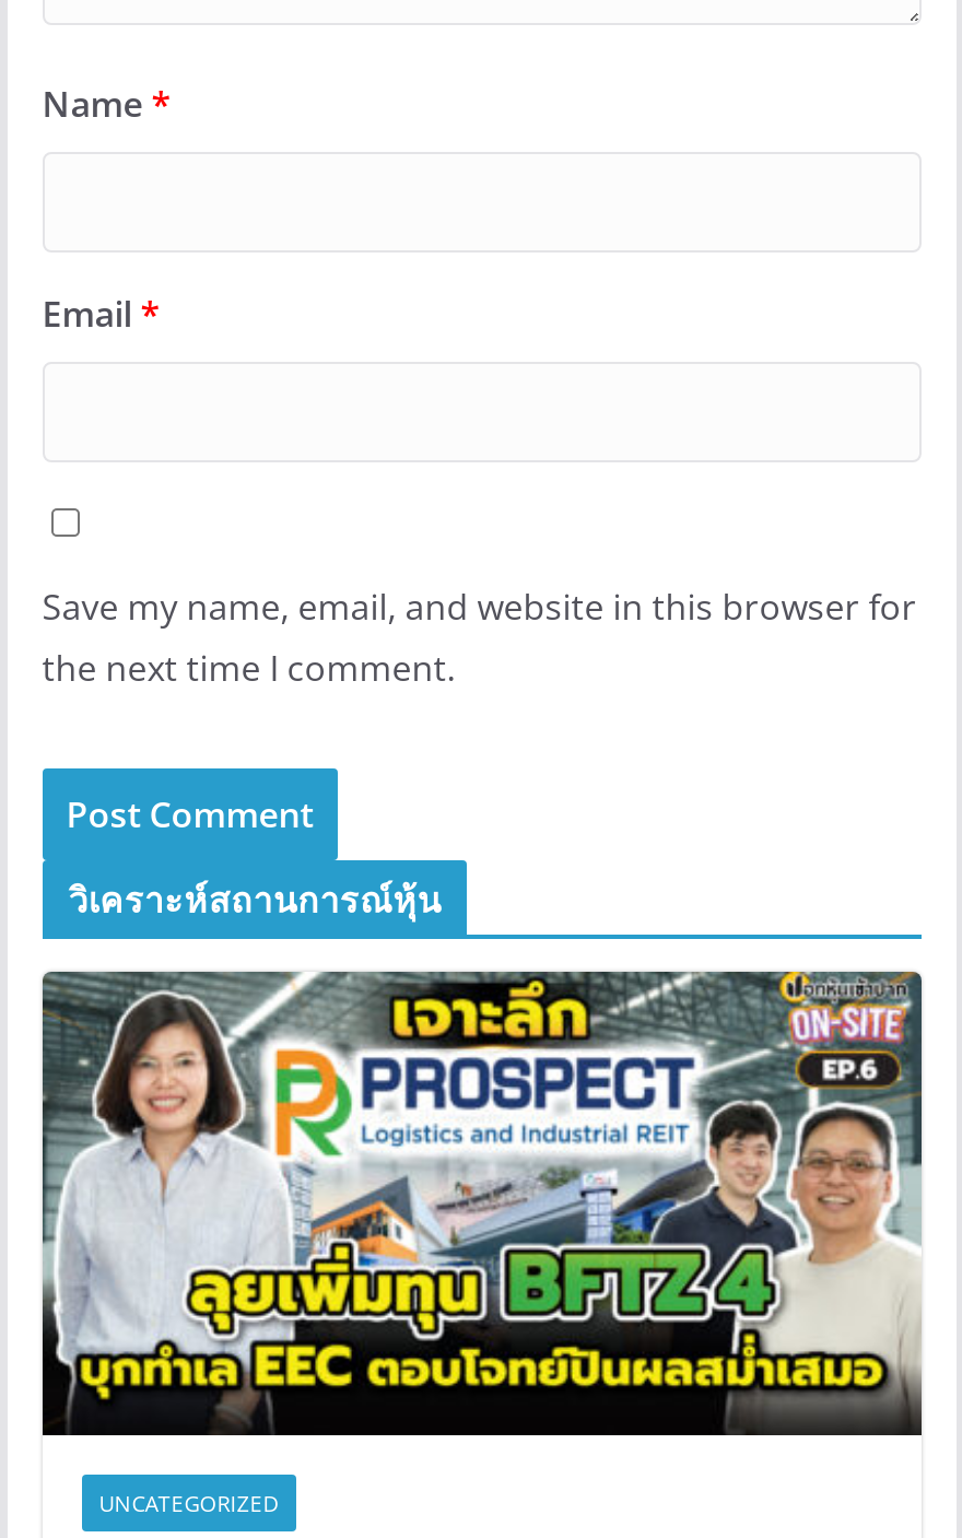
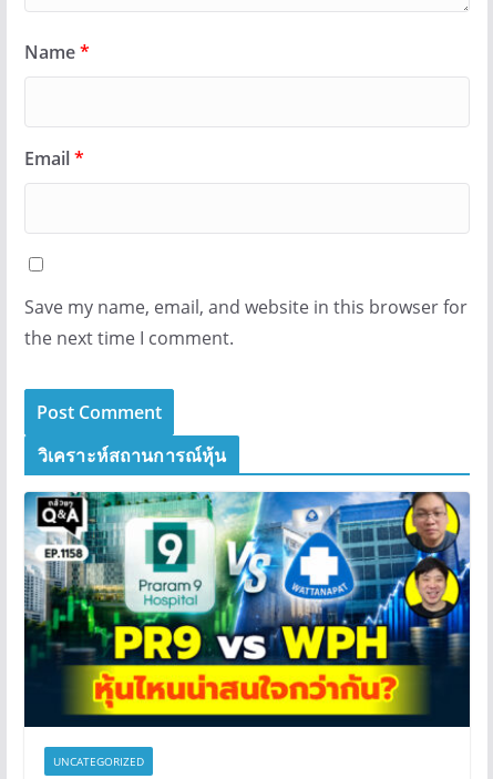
- [image]
+ [image]
